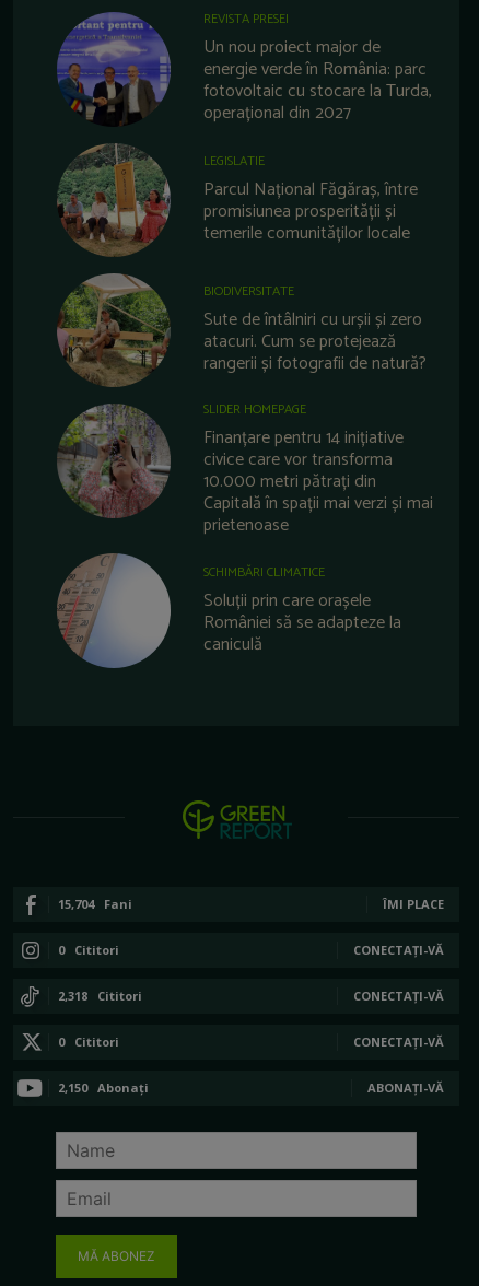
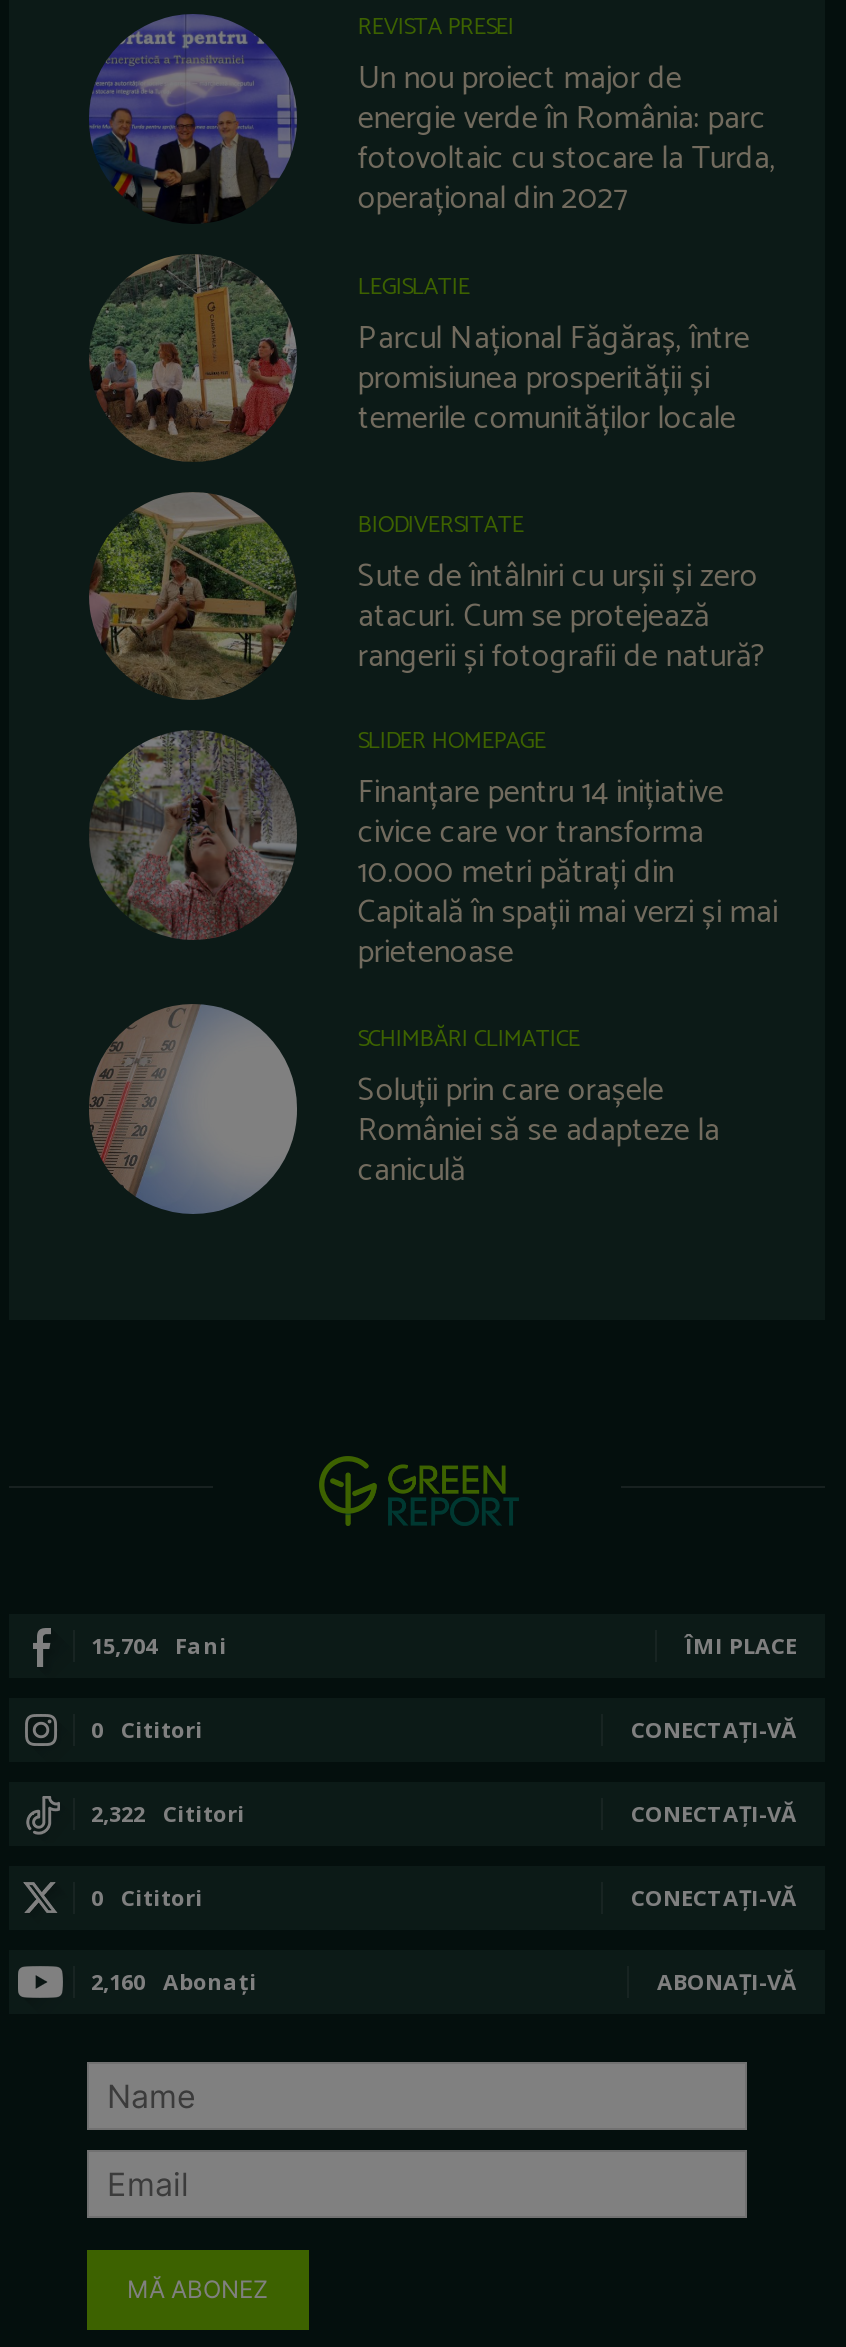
- 2,318 Cititori
+ 2,322 Cititori

- 2,150 Abonați
+ 2,160 Abonați
